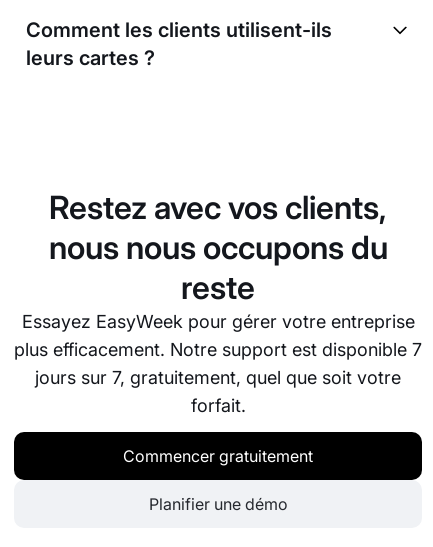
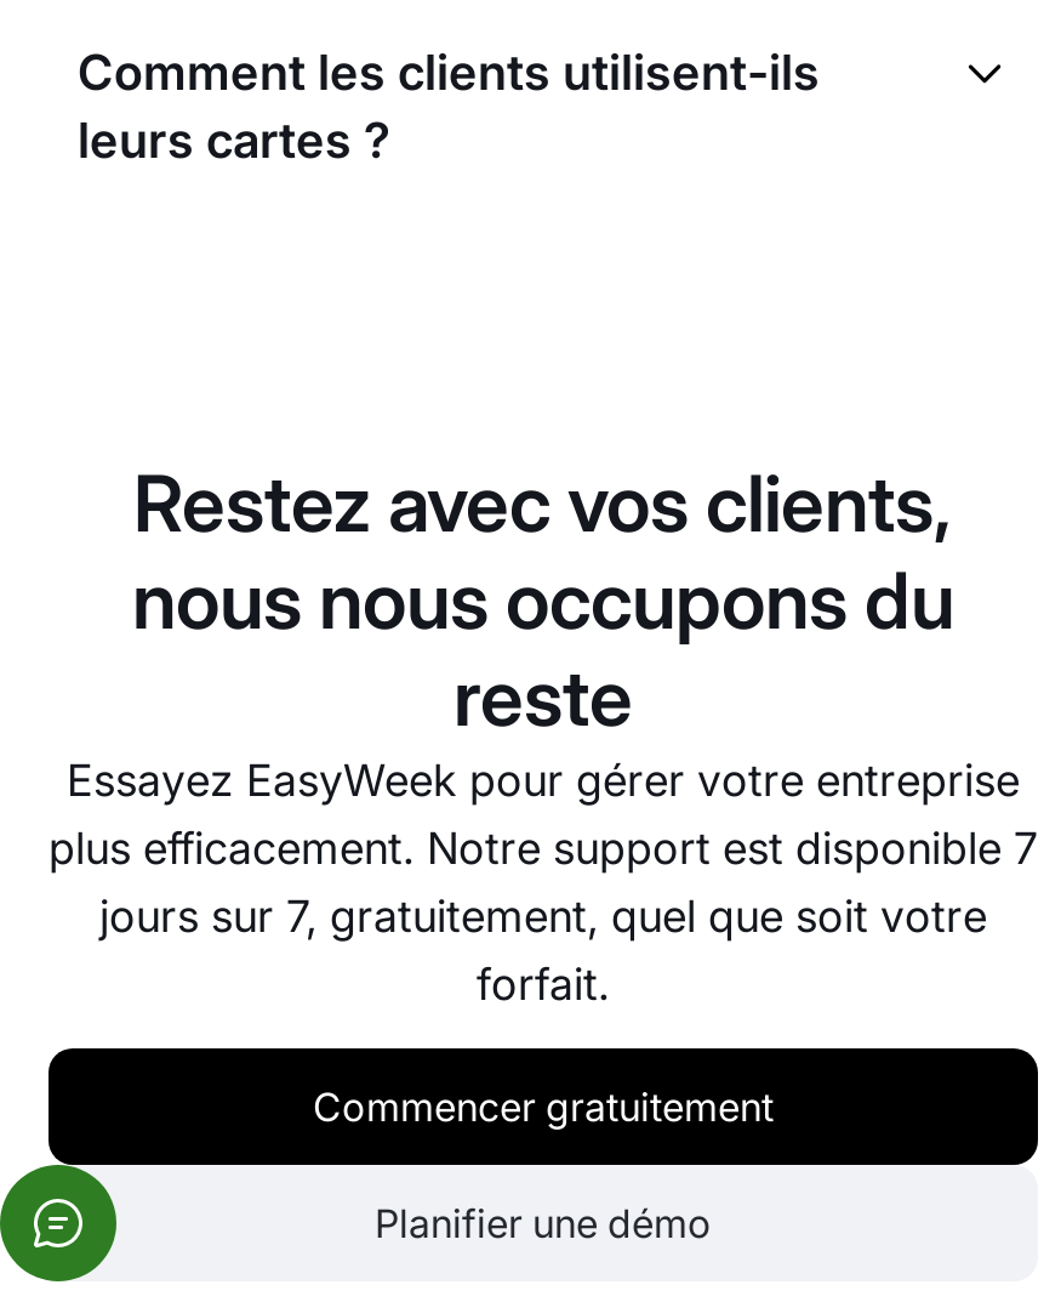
+ [image]
